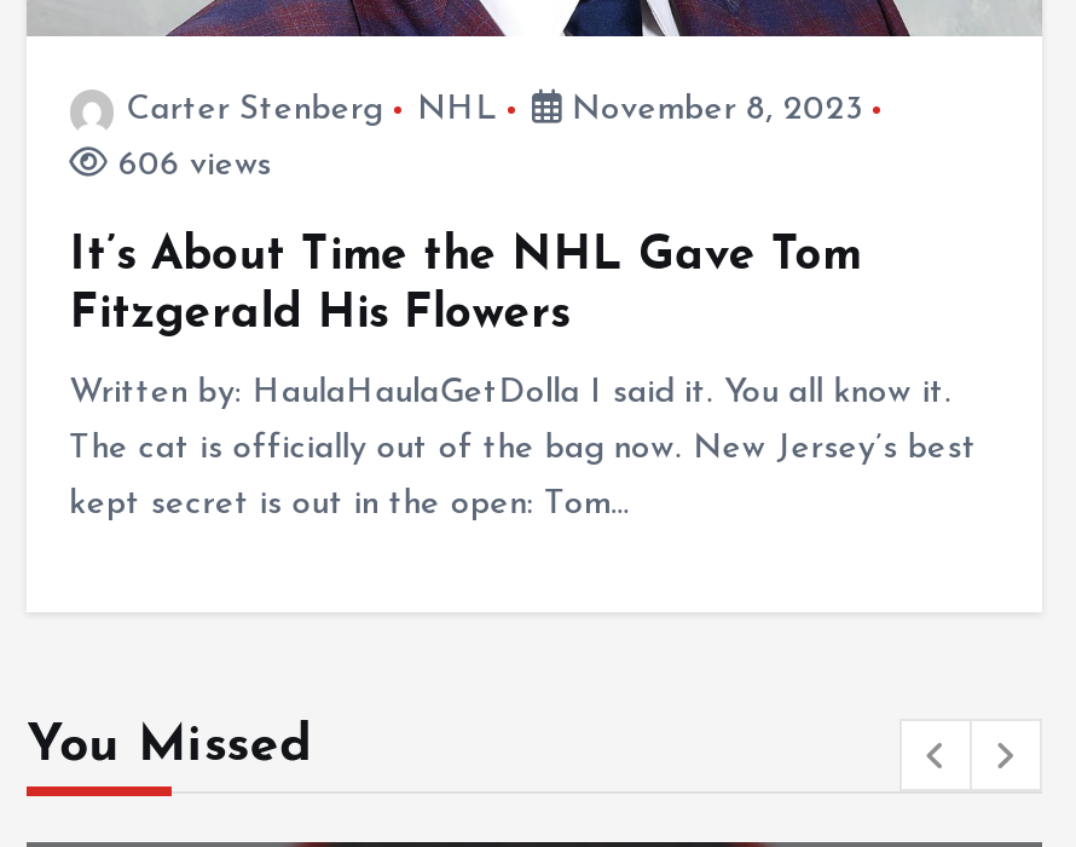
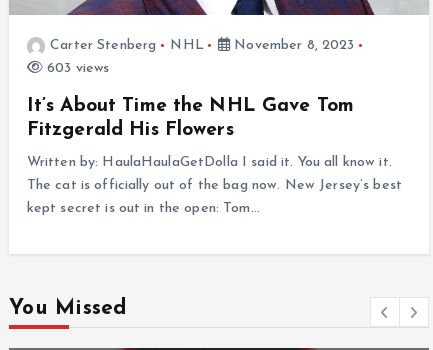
- 606 views
+ 603 views
